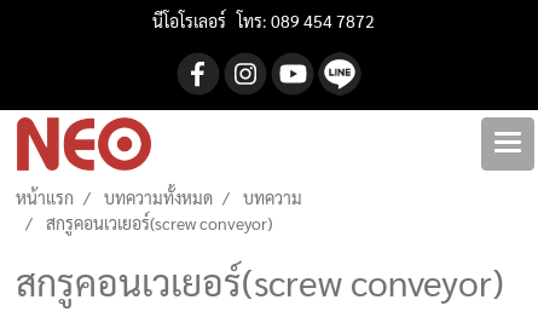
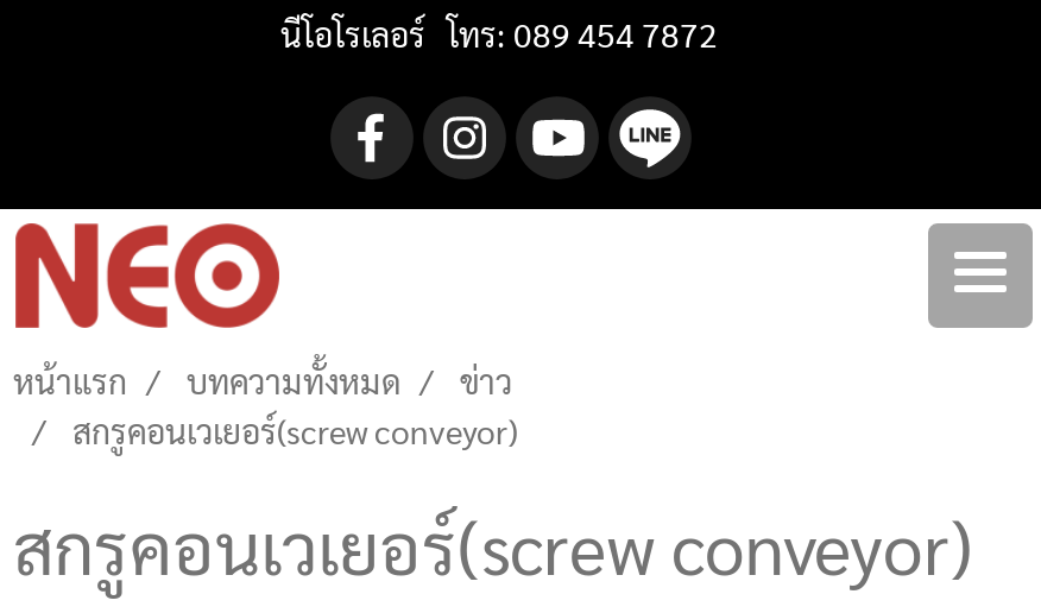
- บทความ
+ ข่าว
